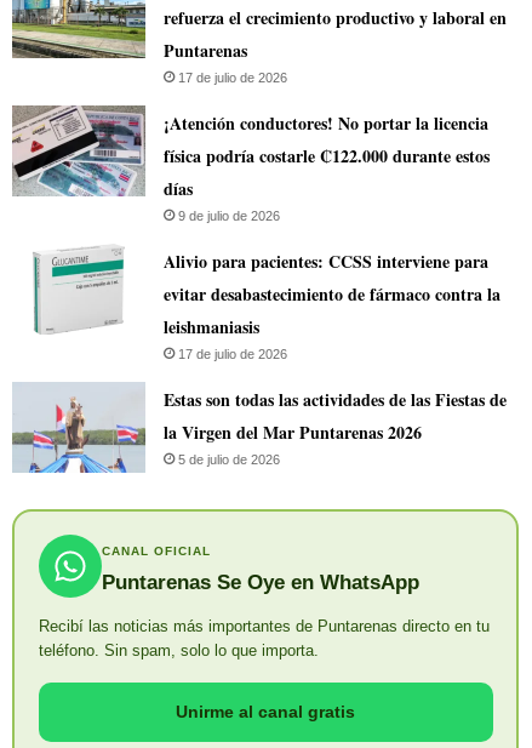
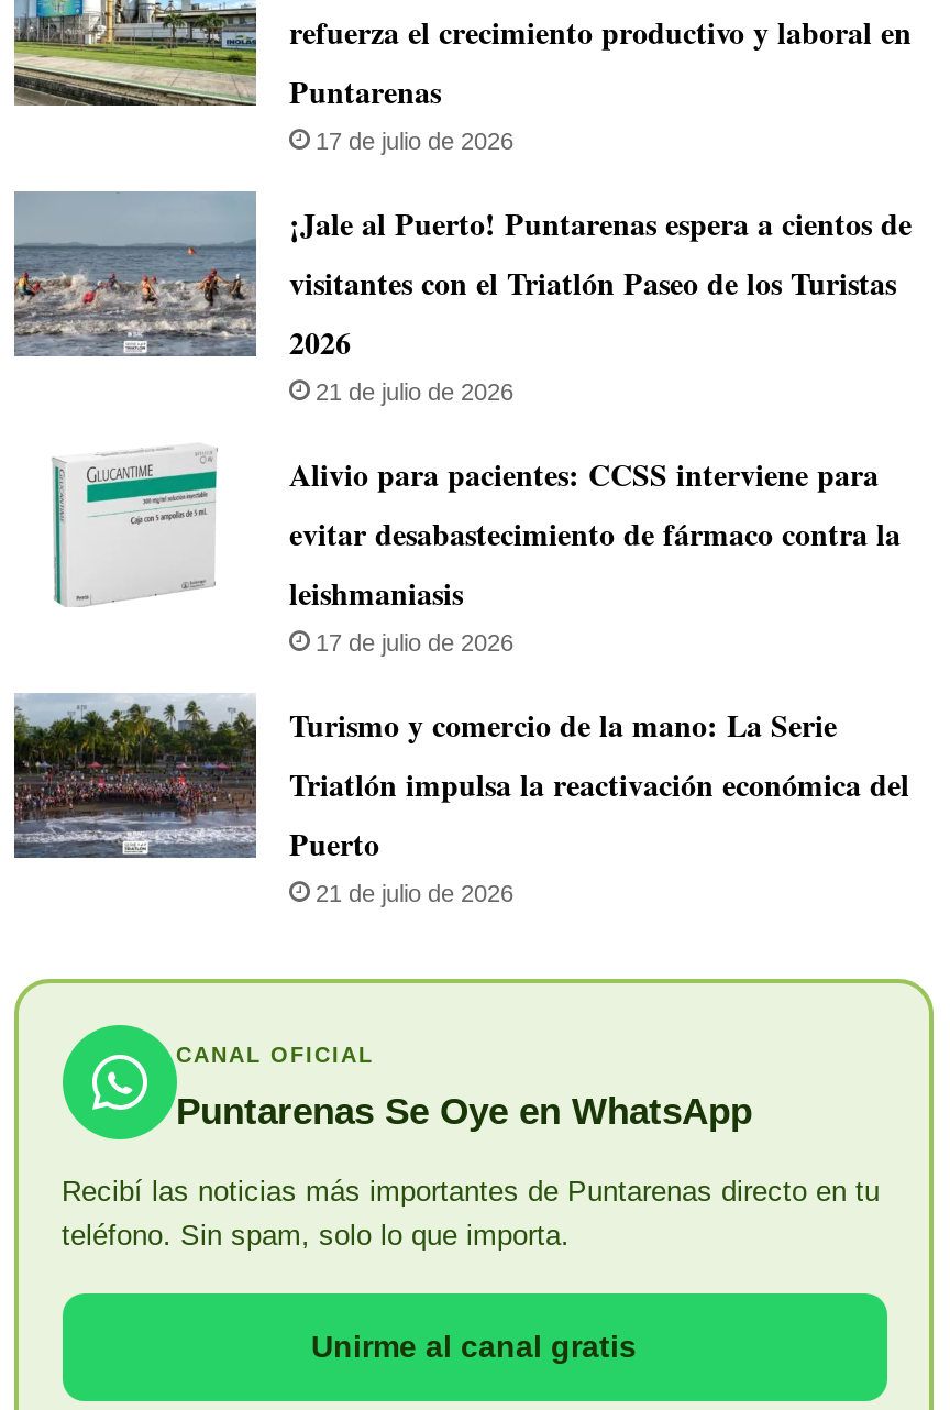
- [image]
- ¡Atención conductores! No portar la licencia
- física podría costarle ₡122.000 durante estos
- días
- 9 de julio de 2026
+ [image]
+ ¡Jale al Puerto! Puntarenas espera a cientos de
+ visitantes con el Triatlón Paseo de los Turistas
+ 2026
+ 21 de julio de 2026

- [image]
- Estas son todas las actividades de las Fiestas de
- la Virgen del Mar Puntarenas 2026
- 5 de julio de 2026
+ [image]
+ Turismo y comercio de la mano: La Serie
+ Triatlón impulsa la reactivación económica del
+ Puerto
+ 21 de julio de 2026
